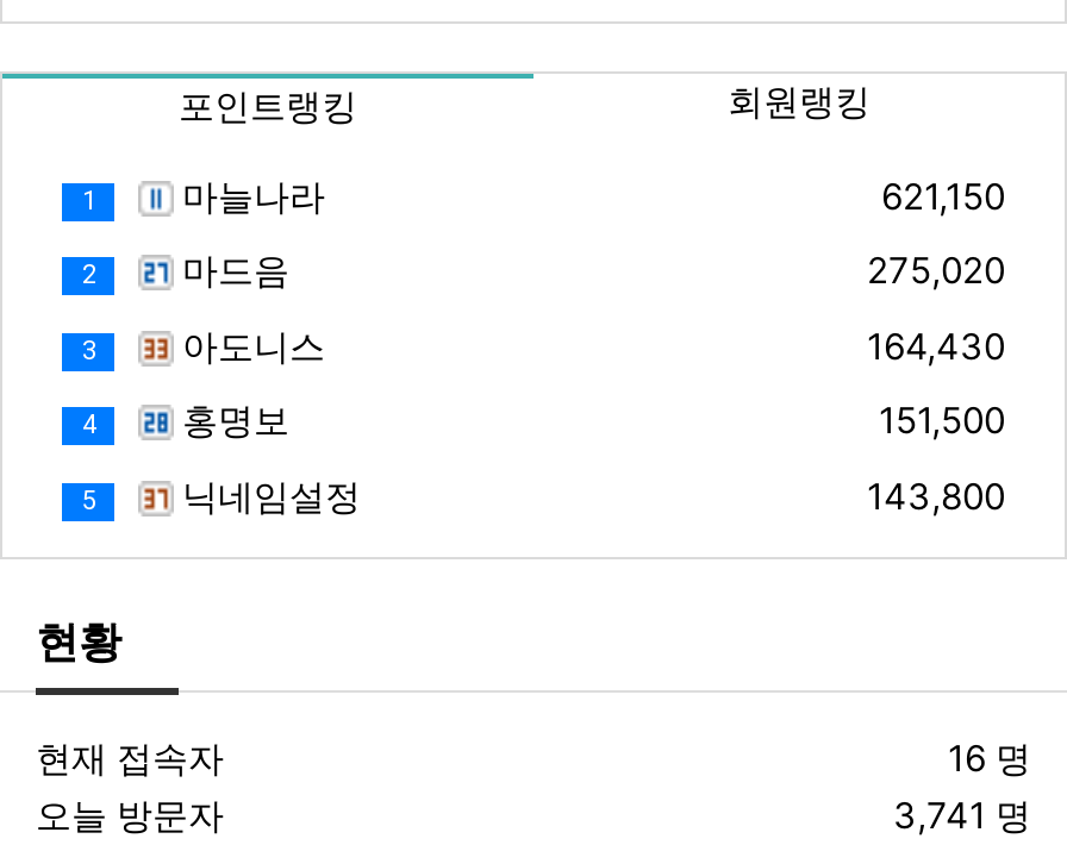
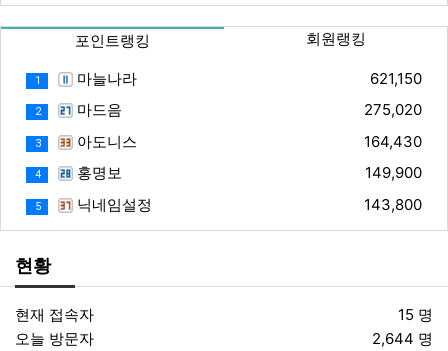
- 151,500
+ 149,900

- 16 명
+ 15 명

- 3,741 명
+ 2,644 명
